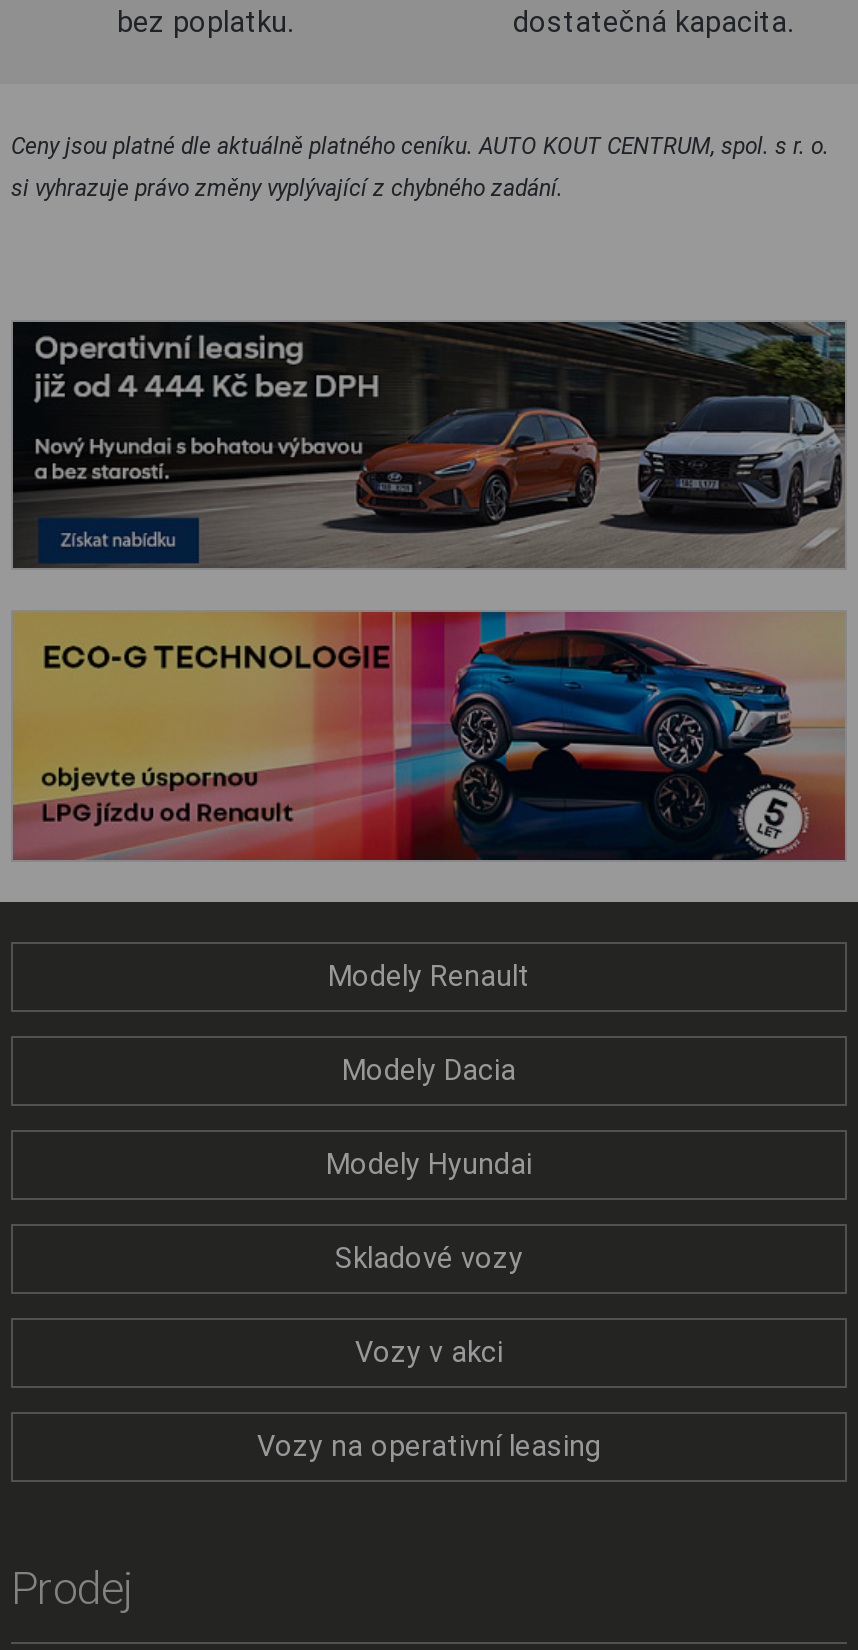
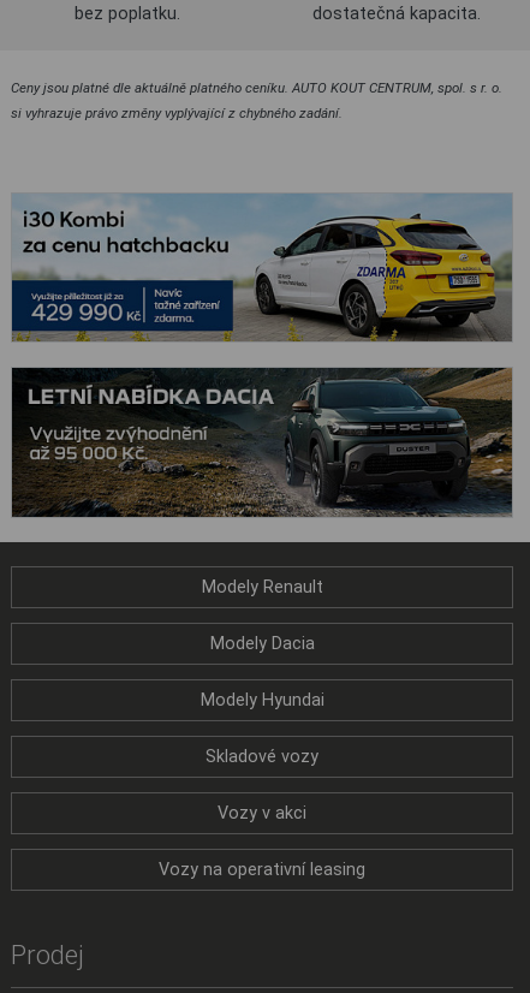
- [image]
+ [image]

- [image]
+ [image]
